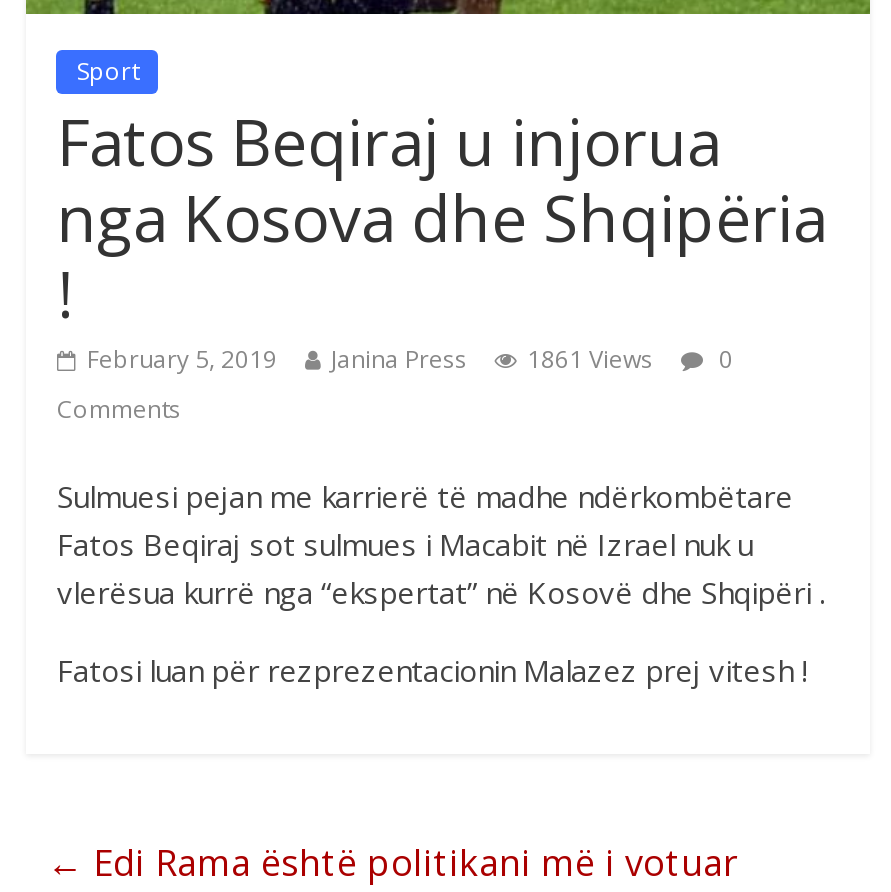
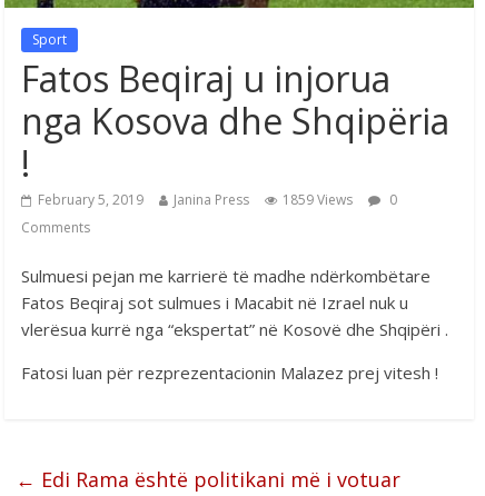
- February 5, 2019 Janina Press 1861 Views 0
+ February 5, 2019 Janina Press 1859 Views 0
